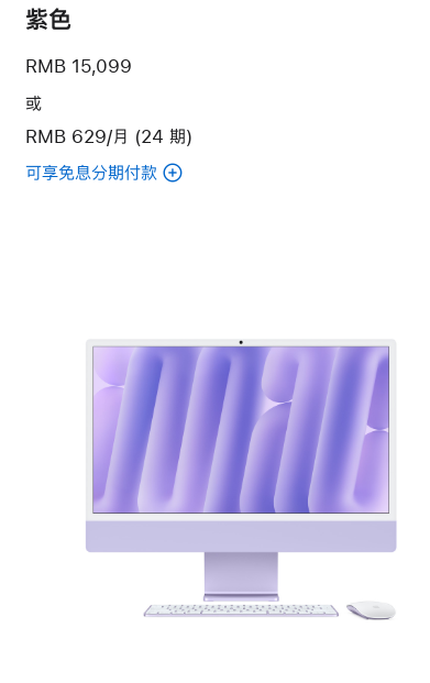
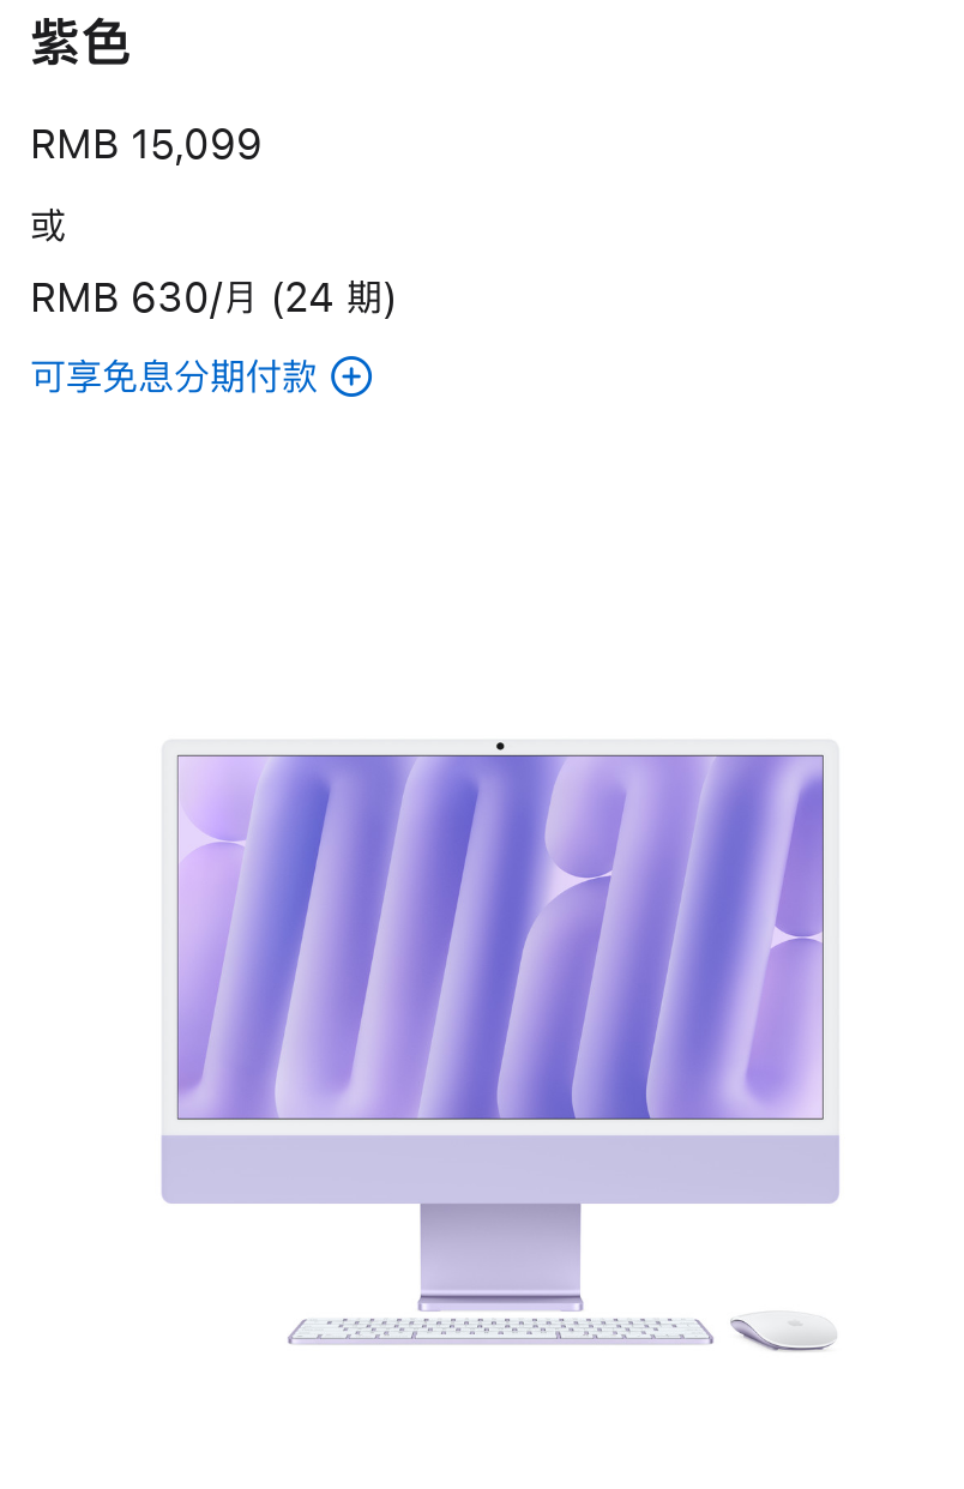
- RMB 629/月 (24 期)
+ RMB 630/月 (24 期)
